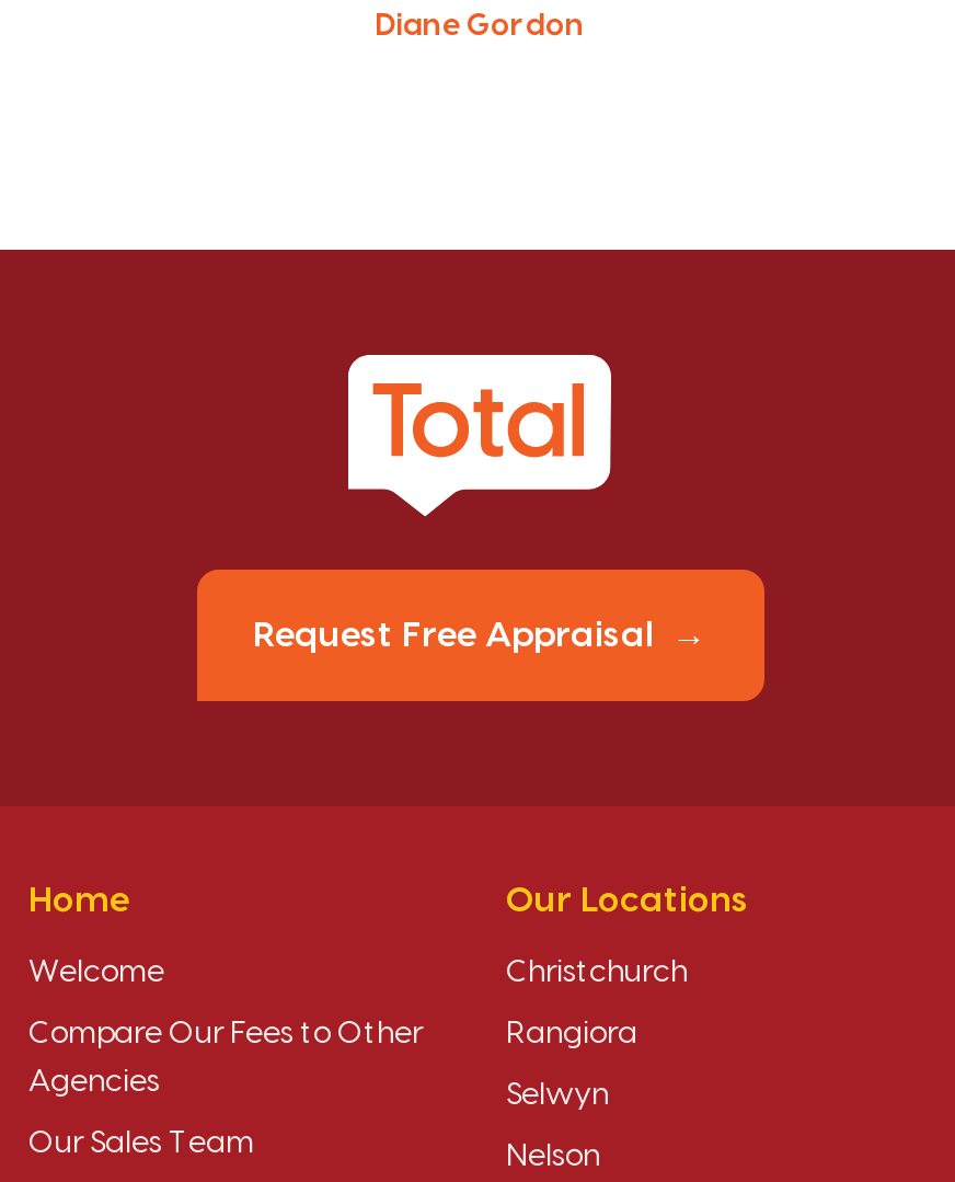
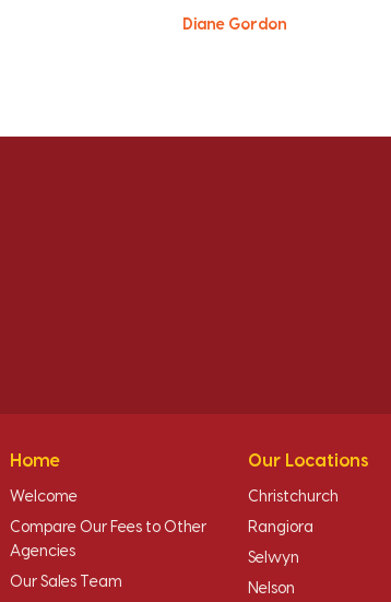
- [image]

- [image]
- Request Free Appraisal
